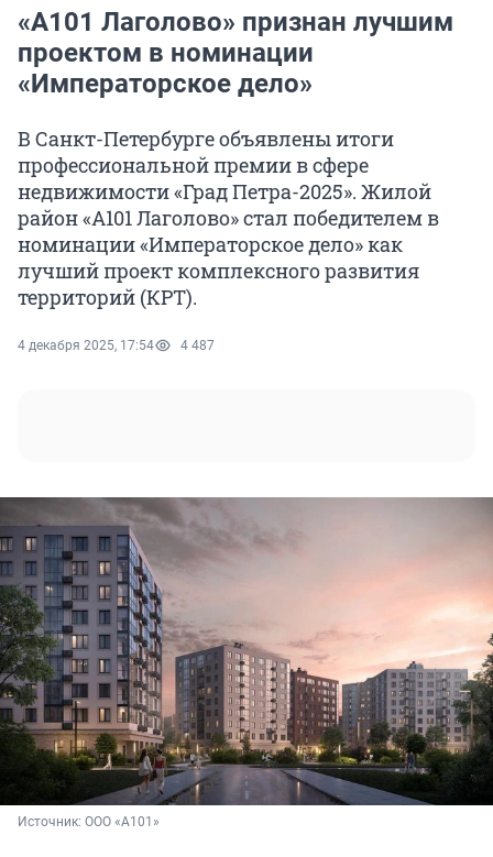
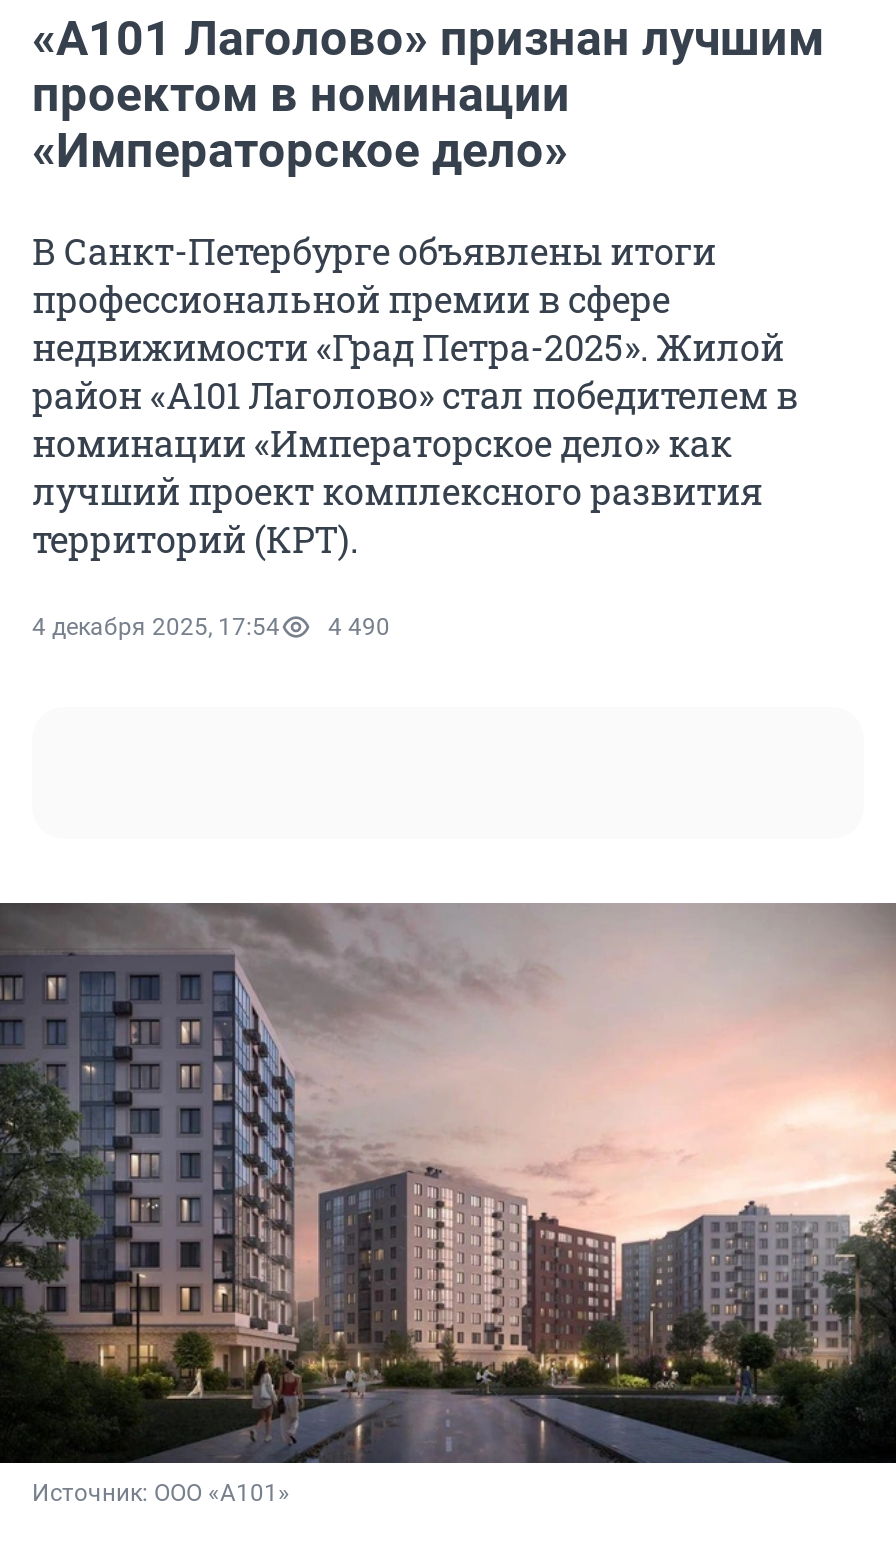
- 4 декабря 2025, 17:54 4 487
+ 4 декабря 2025, 17:54 4 490
